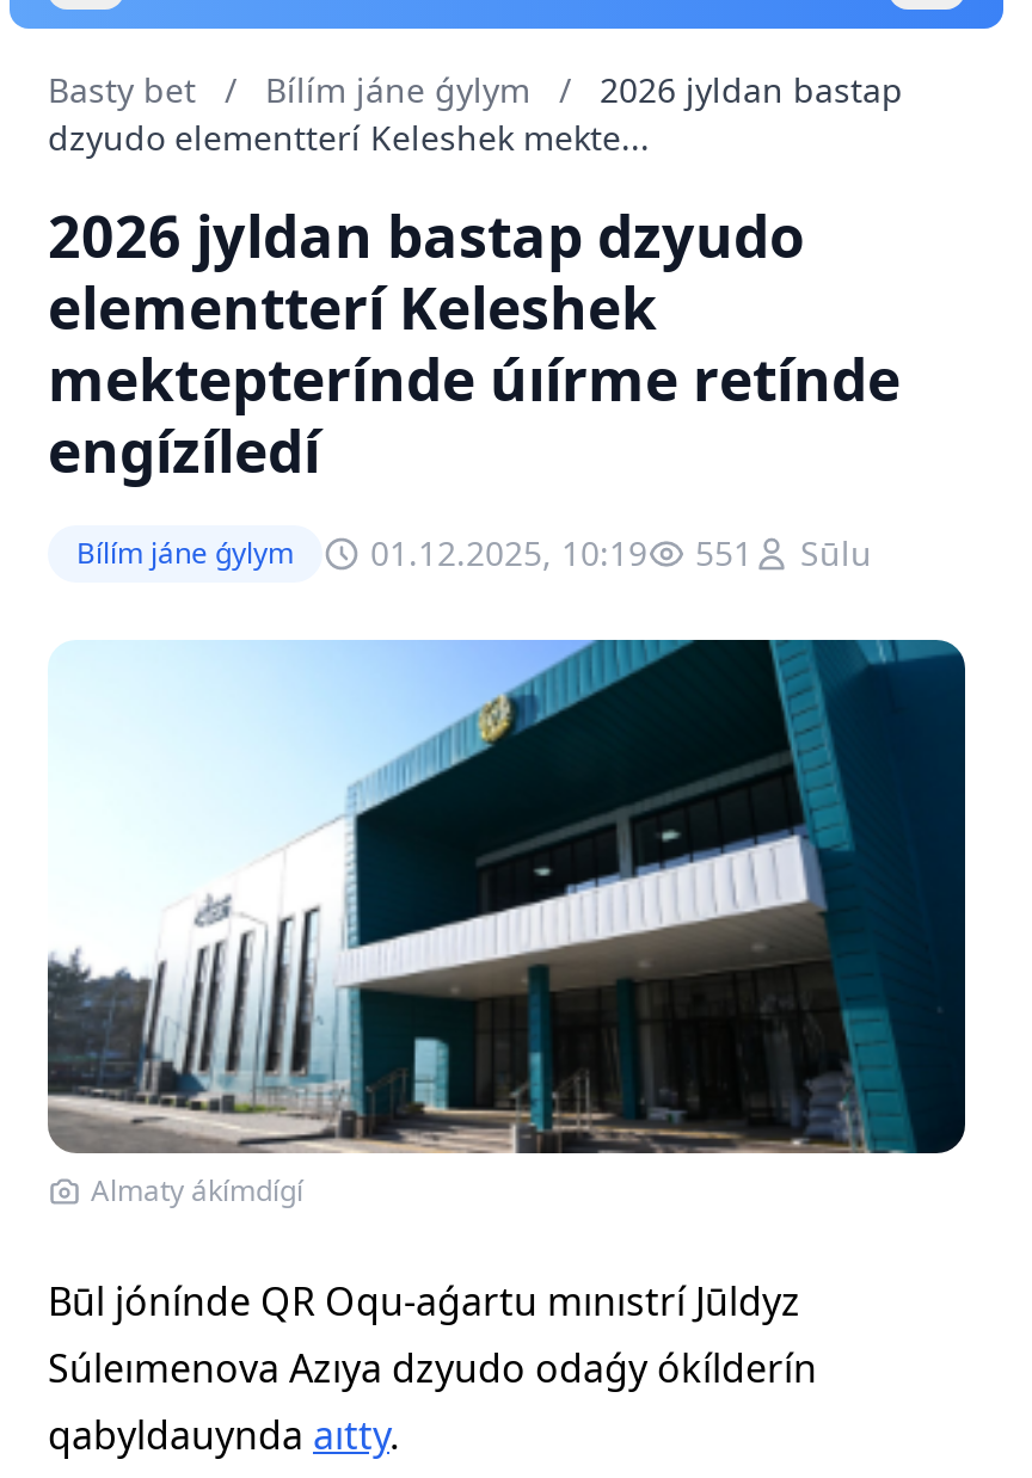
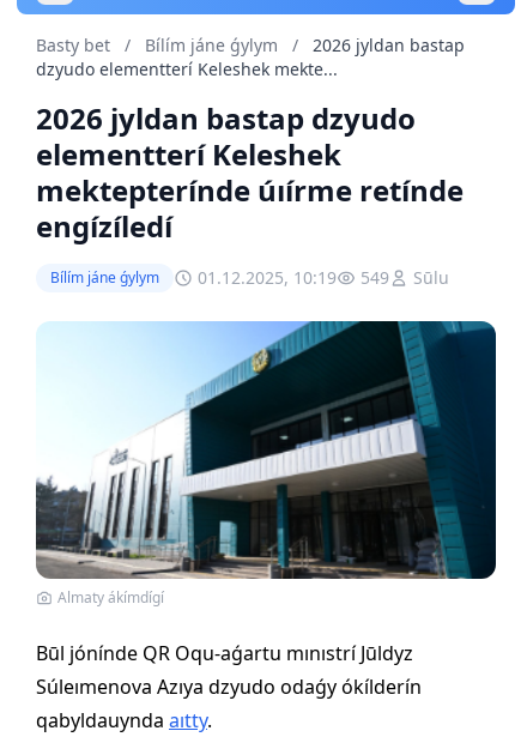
- Bílím jáne ǵylym 01.12.2025, 10:19 551 Sūlu
+ Bílím jáne ǵylym 01.12.2025, 10:19 549 Sūlu
